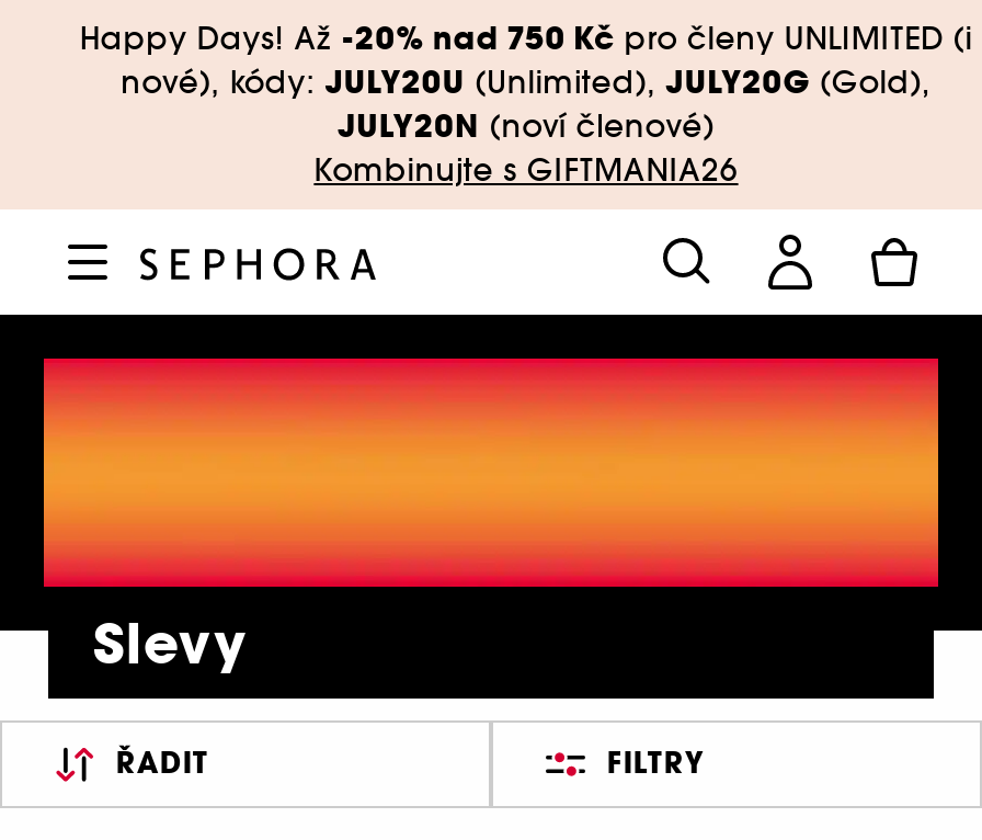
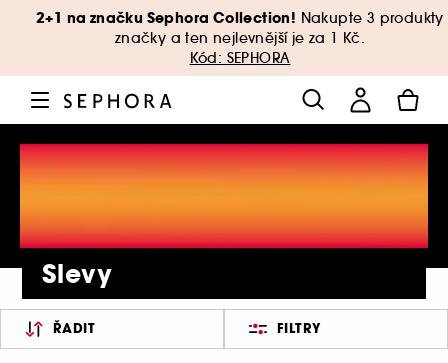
- Happy Days! Až -20% nad 750 Kč pro členy UNLIMITED (i
- nové), kódy: JULY20U (Unlimited), JULY20G (Gold),
- JULY20N (noví členové)
- Kombinujte s GIFTMANIA26
+ 2+1 na značku Sephora Collection! Nakupte 3 produkty
+ značky a ten nejlevnější je za 1 Kč.
+ Kód: SEPHORA
